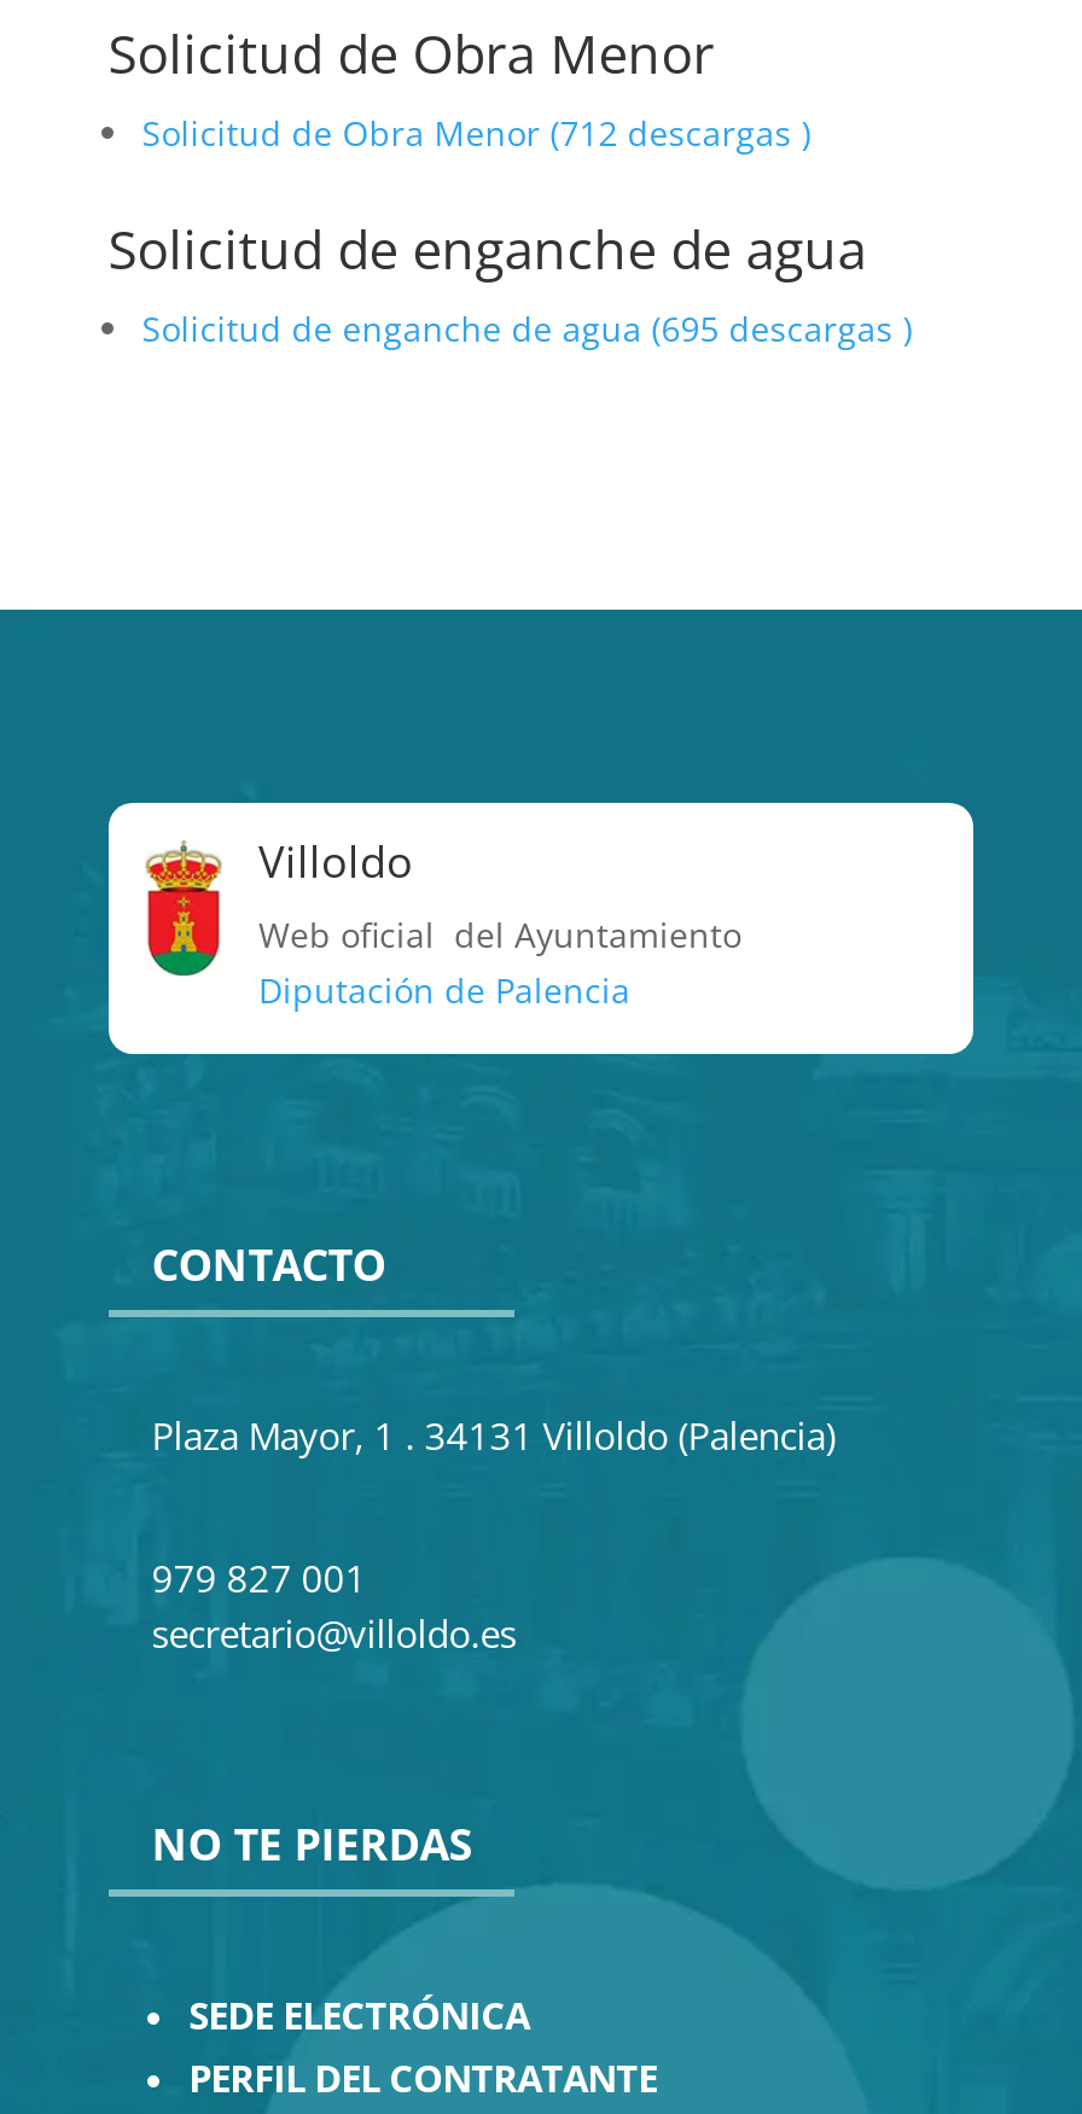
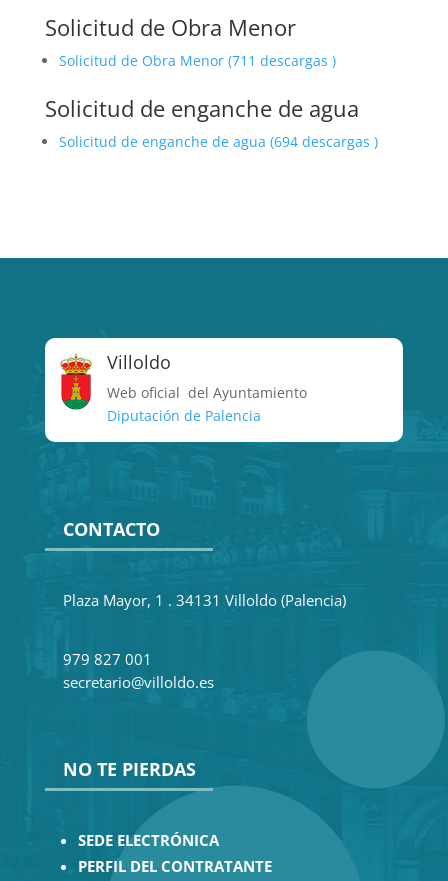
- Solicitud de Obra Menor (712 descargas )
+ Solicitud de Obra Menor (711 descargas )

- Solicitud de enganche de agua (695 descargas )
+ Solicitud de enganche de agua (694 descargas )
